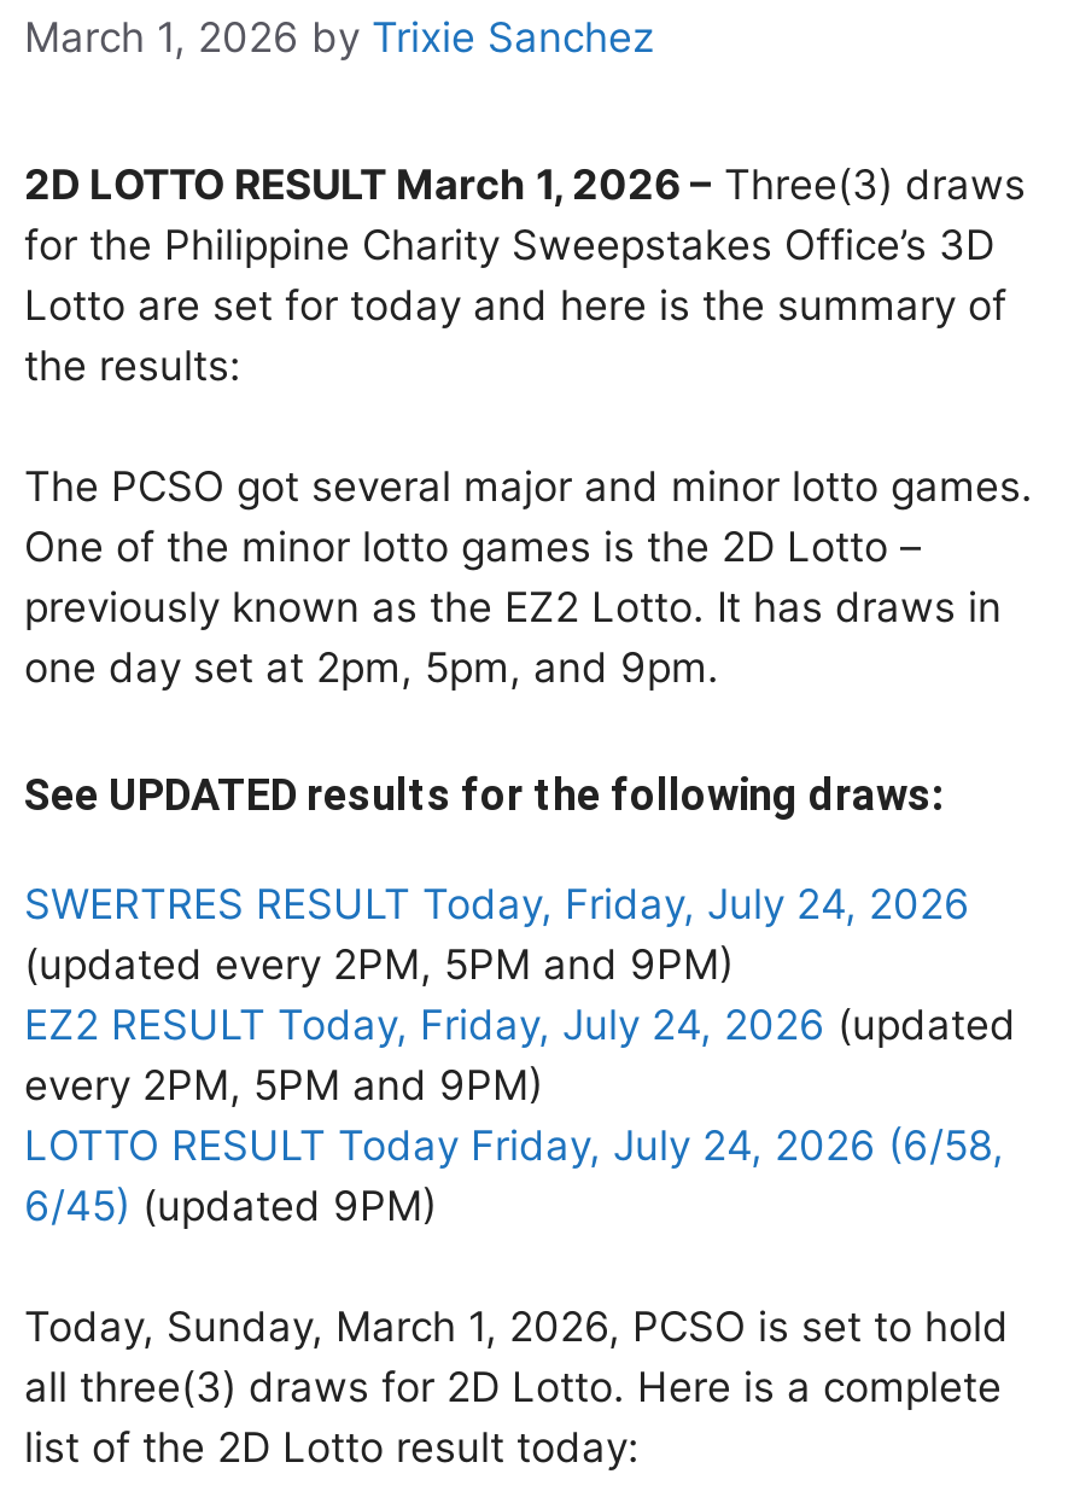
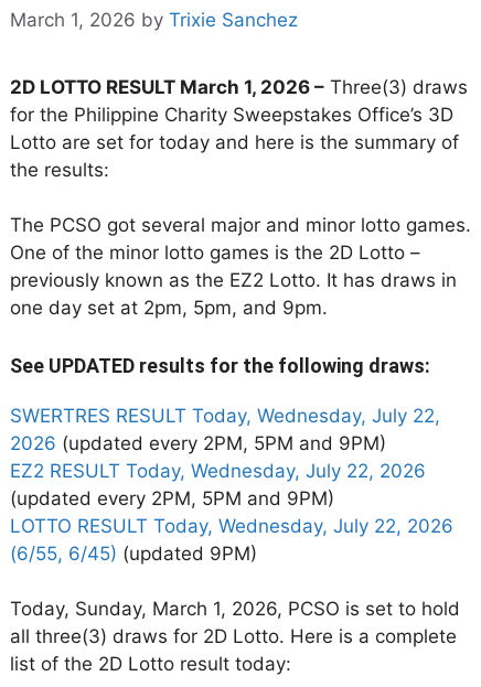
- SWERTRES RESULT Today, Friday, July 24, 2026
+ SWERTRES RESULT Today, Wednesday, July 22,
+ 2026 (updated every 2PM, 5PM and 9PM)
+ EZ2 RESULT Today, Wednesday, July 22, 2026

moved down: (updated every 2PM, 5PM and 9PM)

- EZ2 RESULT Today, Friday, July 24, 2026 (updated
- every 2PM, 5PM and 9PM)
- LOTTO RESULT Today Friday, July 24, 2026 (6/58,
- 6/45) (updated 9PM)
+ LOTTO RESULT Today, Wednesday, July 22, 2026
+ (6/55, 6/45) (updated 9PM)
